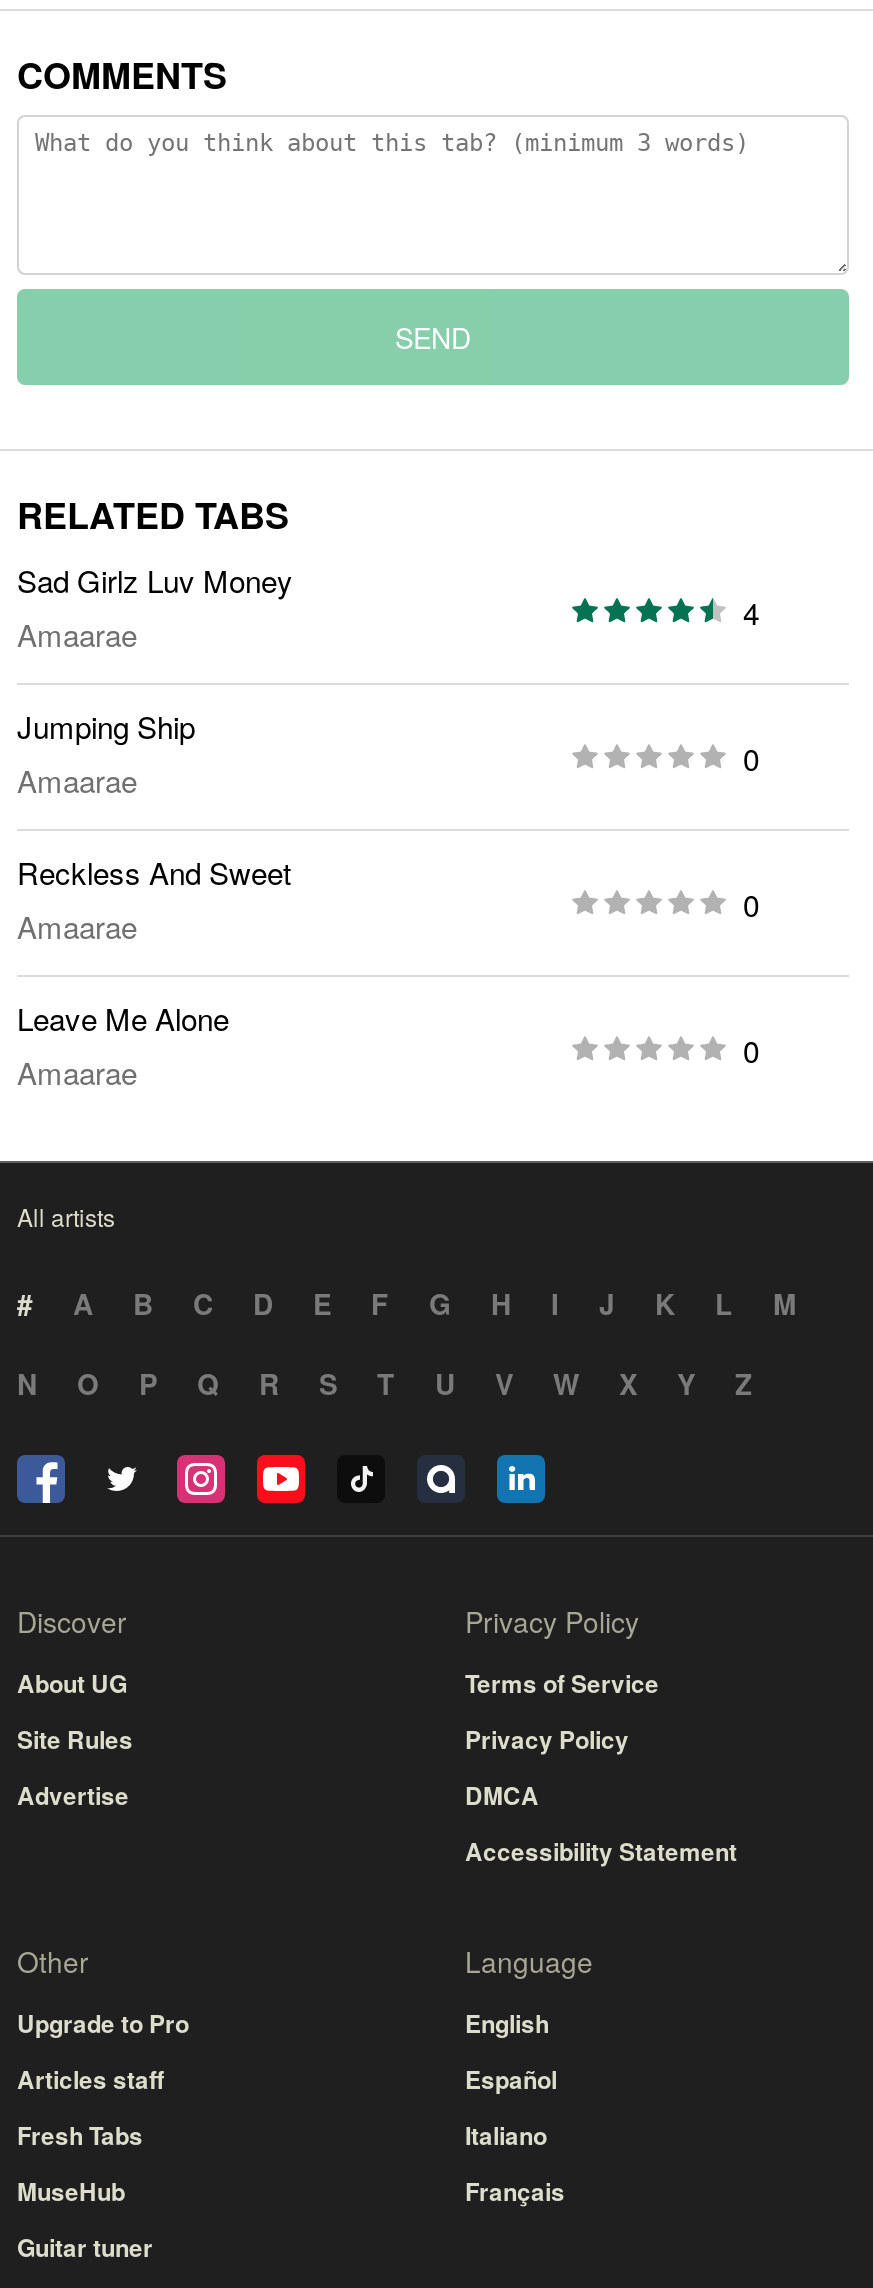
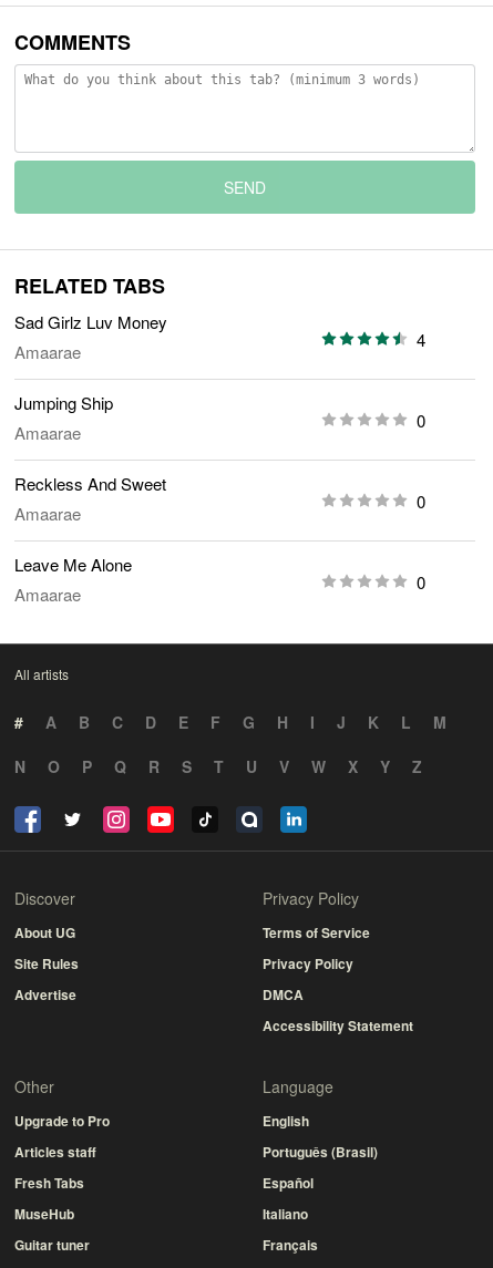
moved down: Español | Italiano | Français

+ Português (Brasil)
